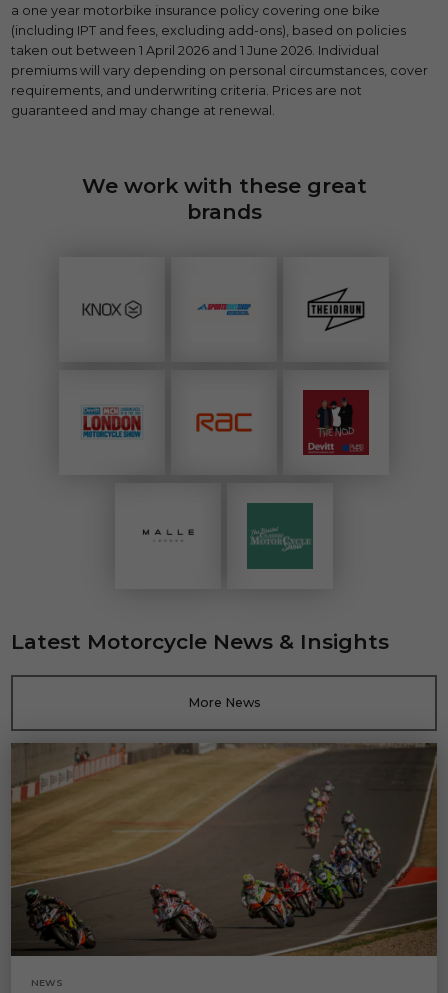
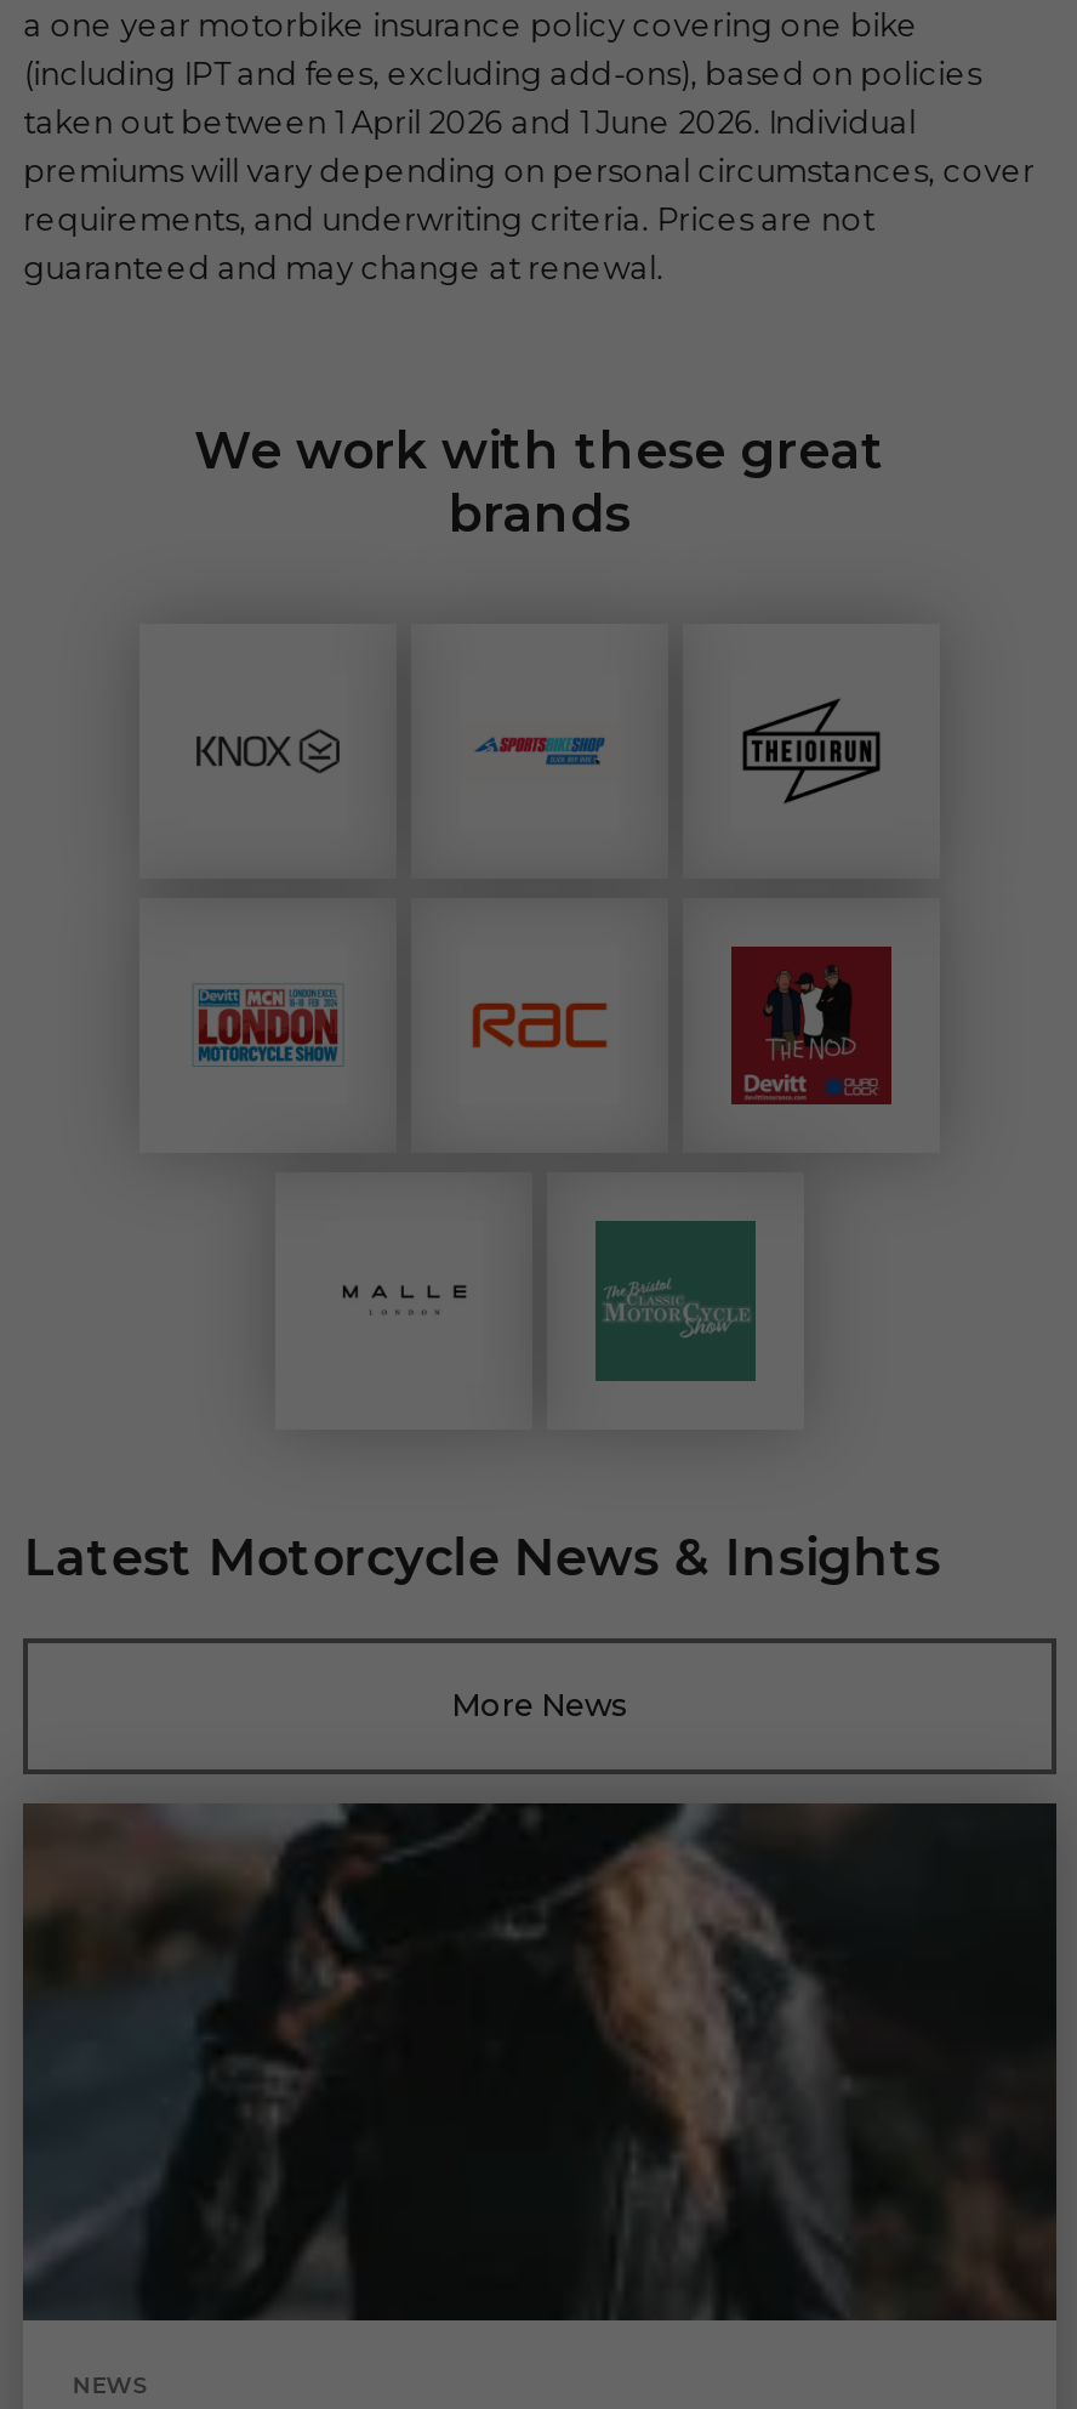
- [image]
+ [image]
